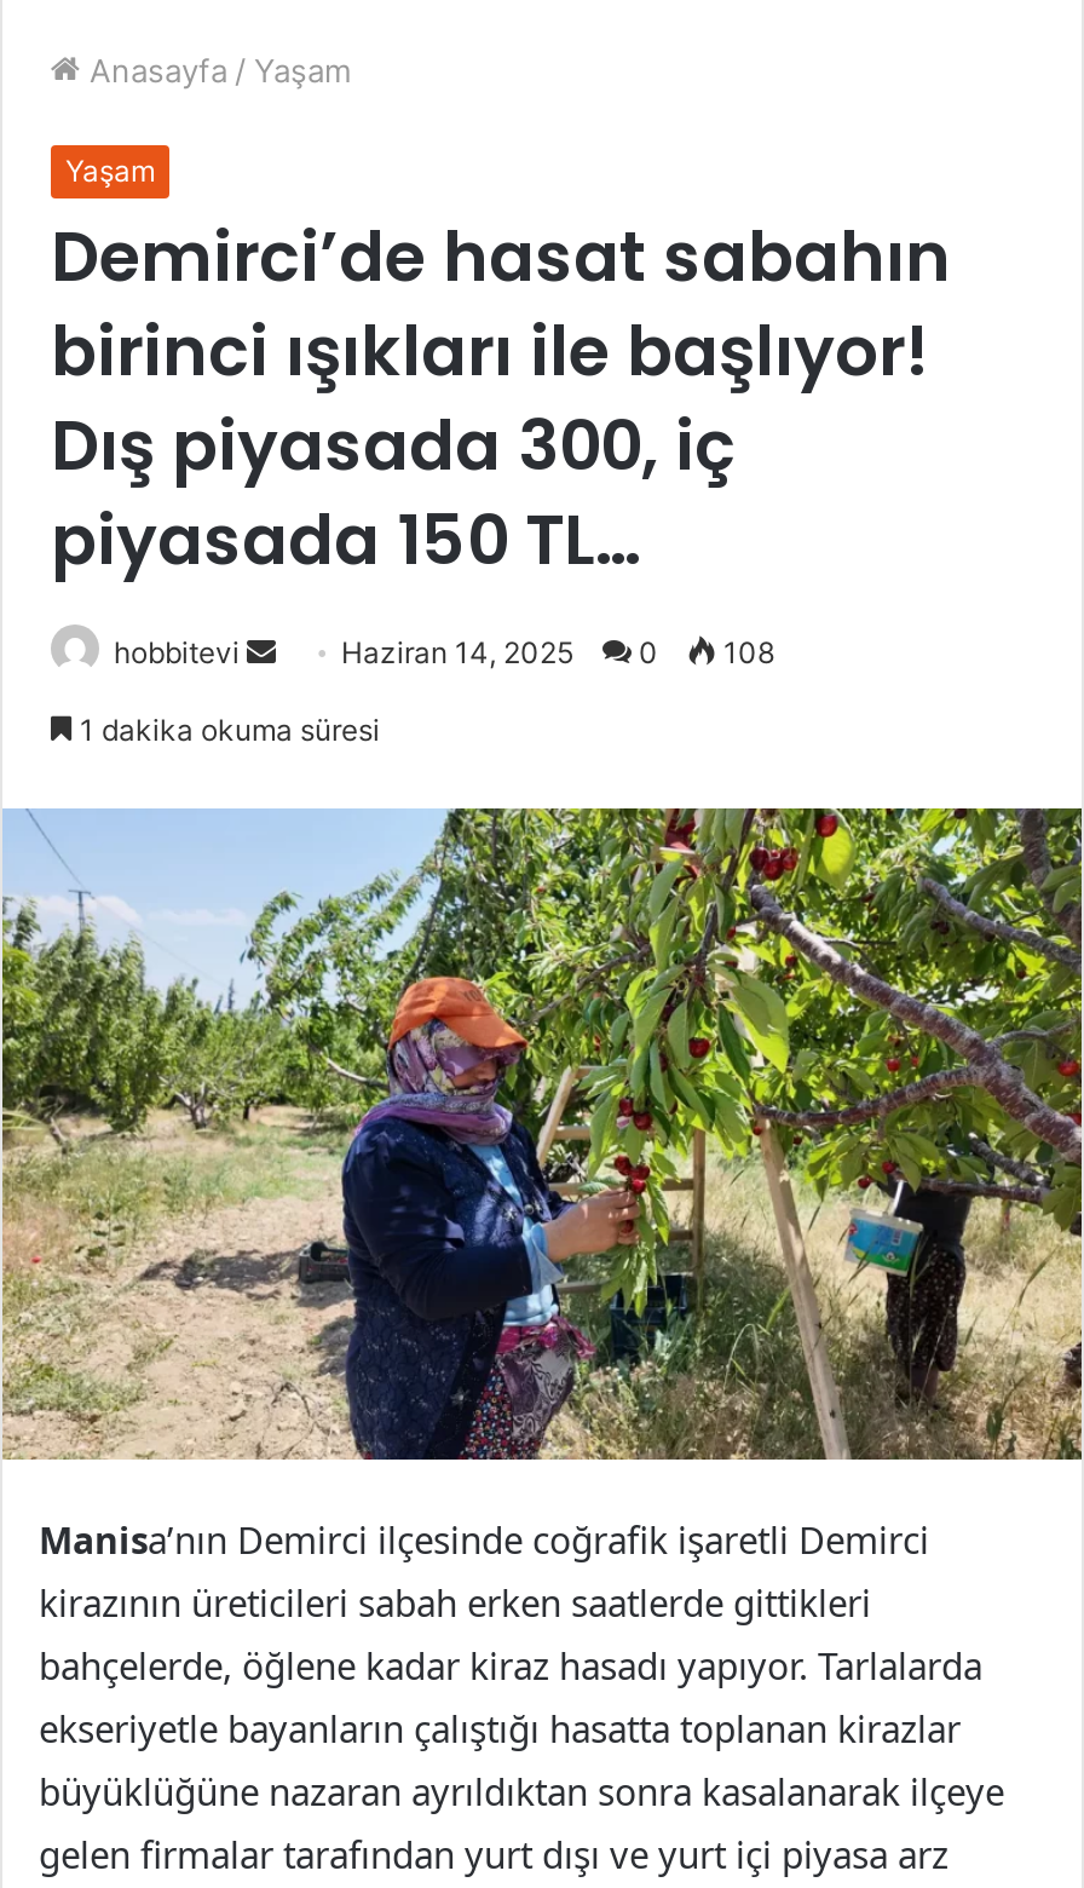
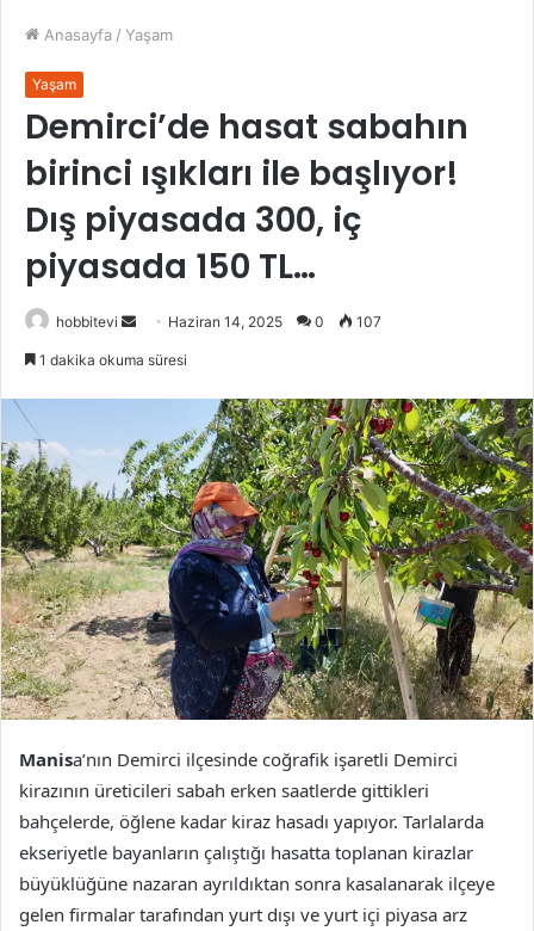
- 108
+ 107
